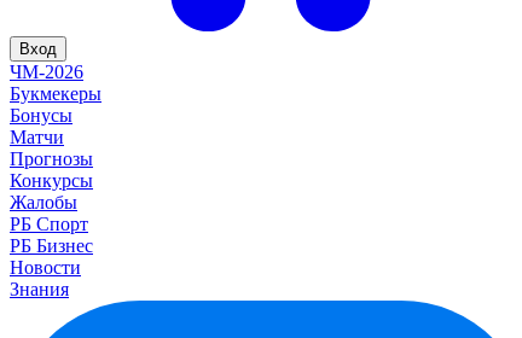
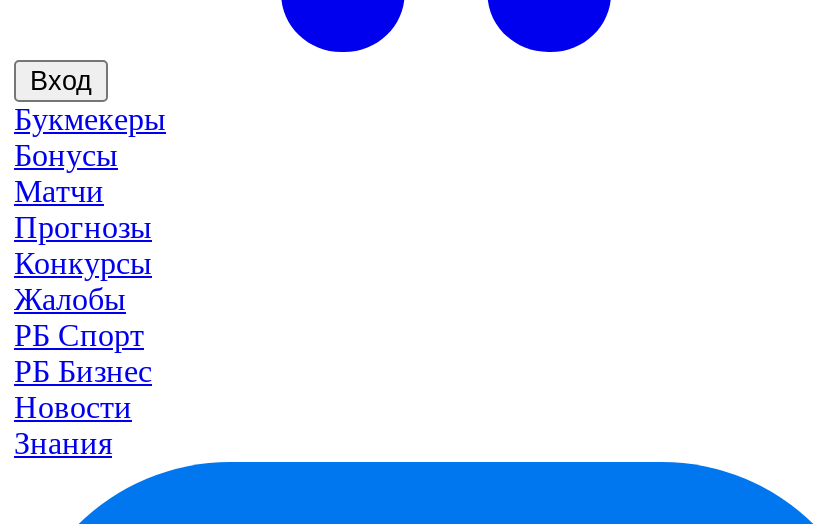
- ЧМ-2026
